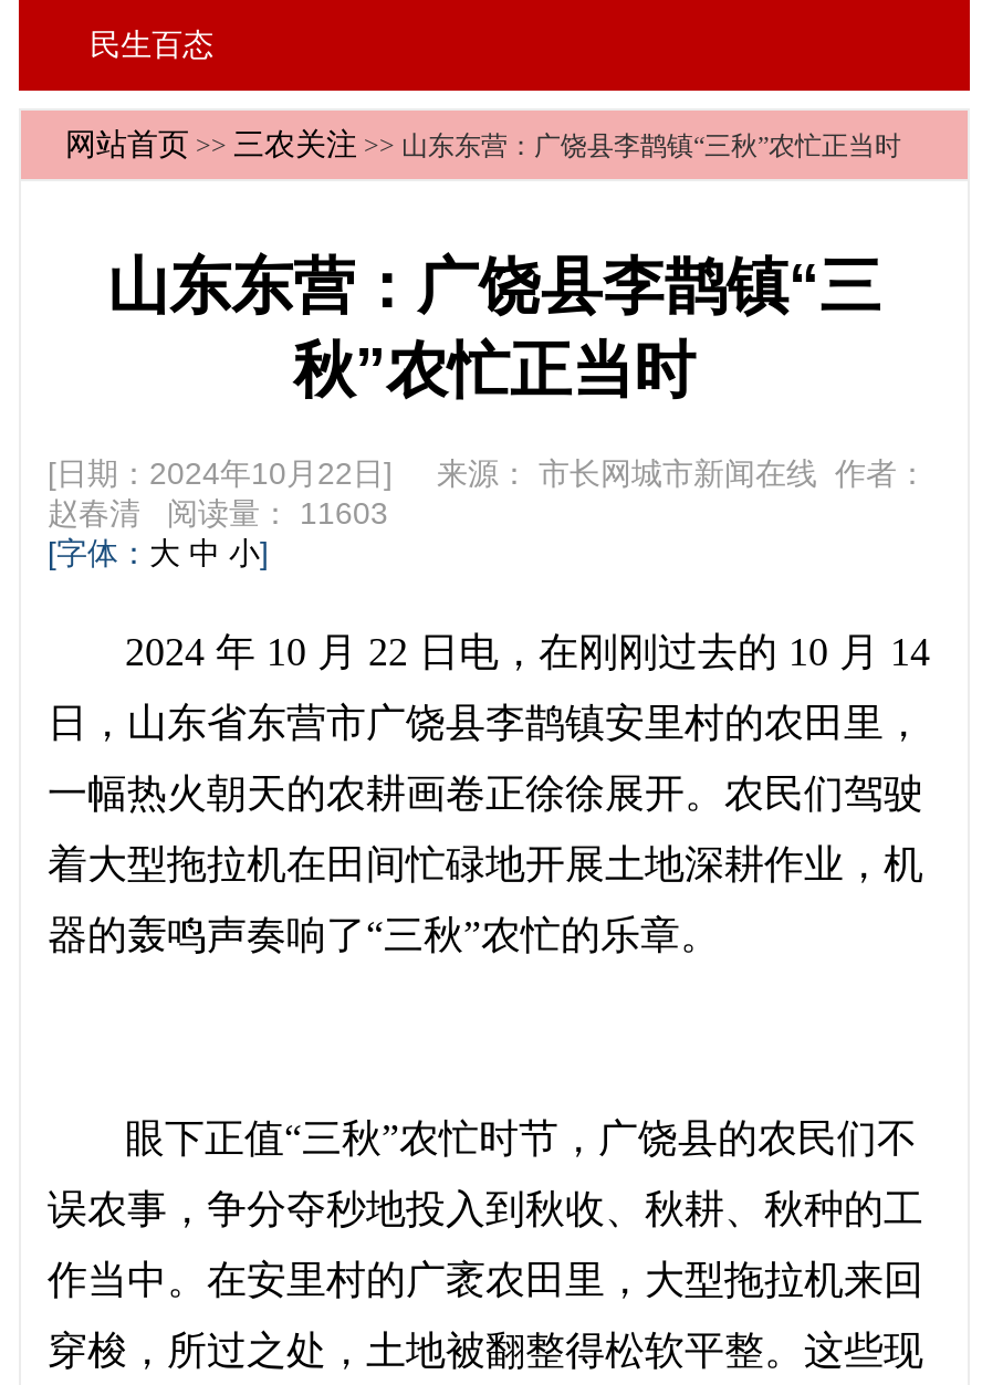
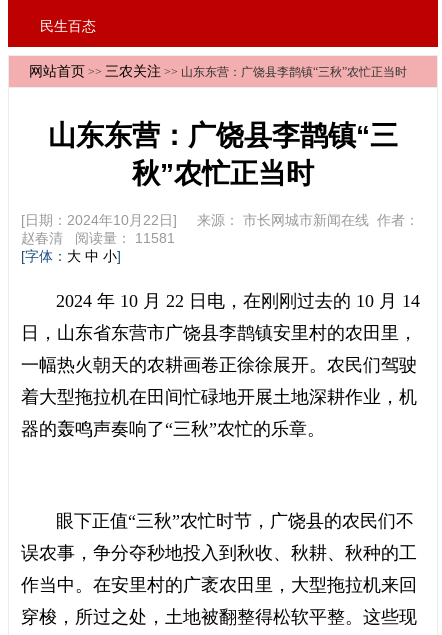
- 赵春清阅读量：11603
+ 赵春清阅读量：11581
